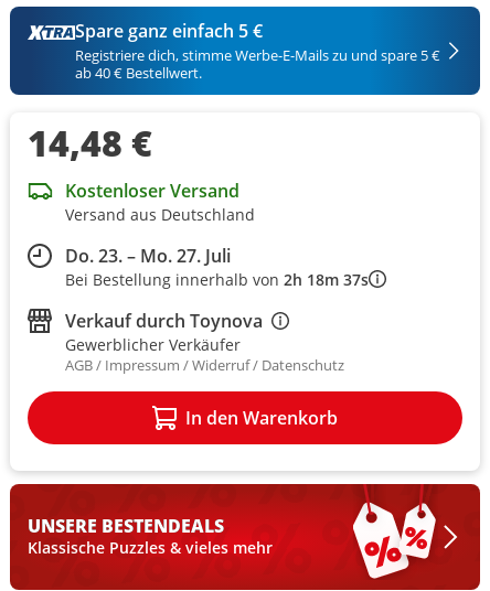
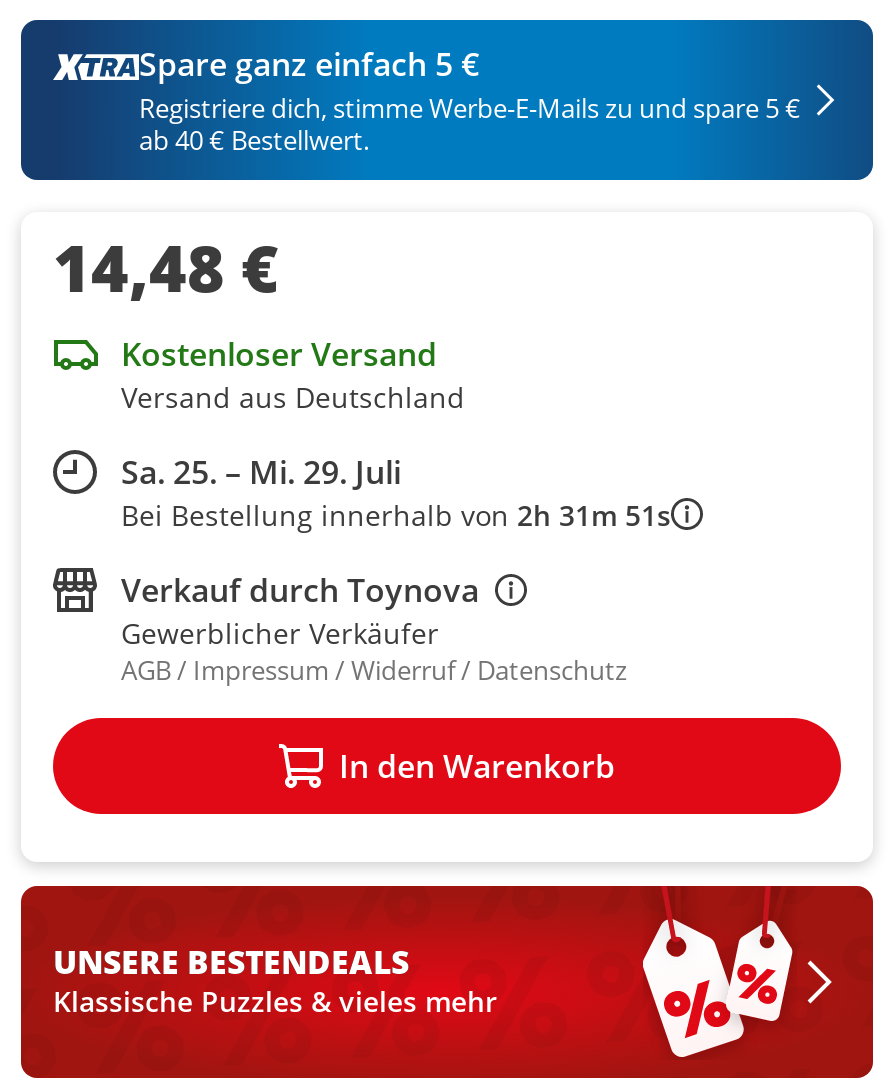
- Do. 23. – Mo. 27. Juli
+ Sa. 25. – Mi. 29. Juli

- Bei Bestellung innerhalb von 2h 18m 37s
+ Bei Bestellung innerhalb von 2h 31m 51s
